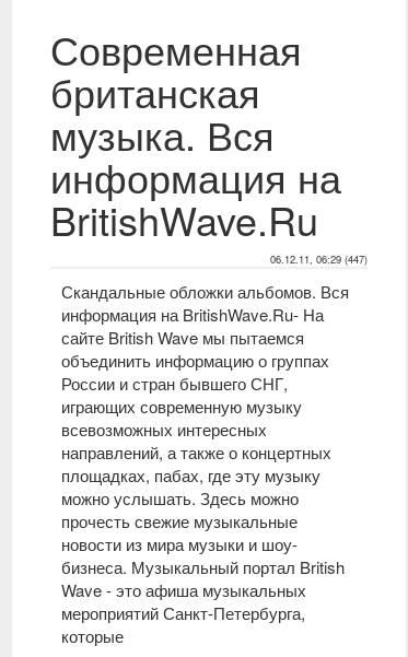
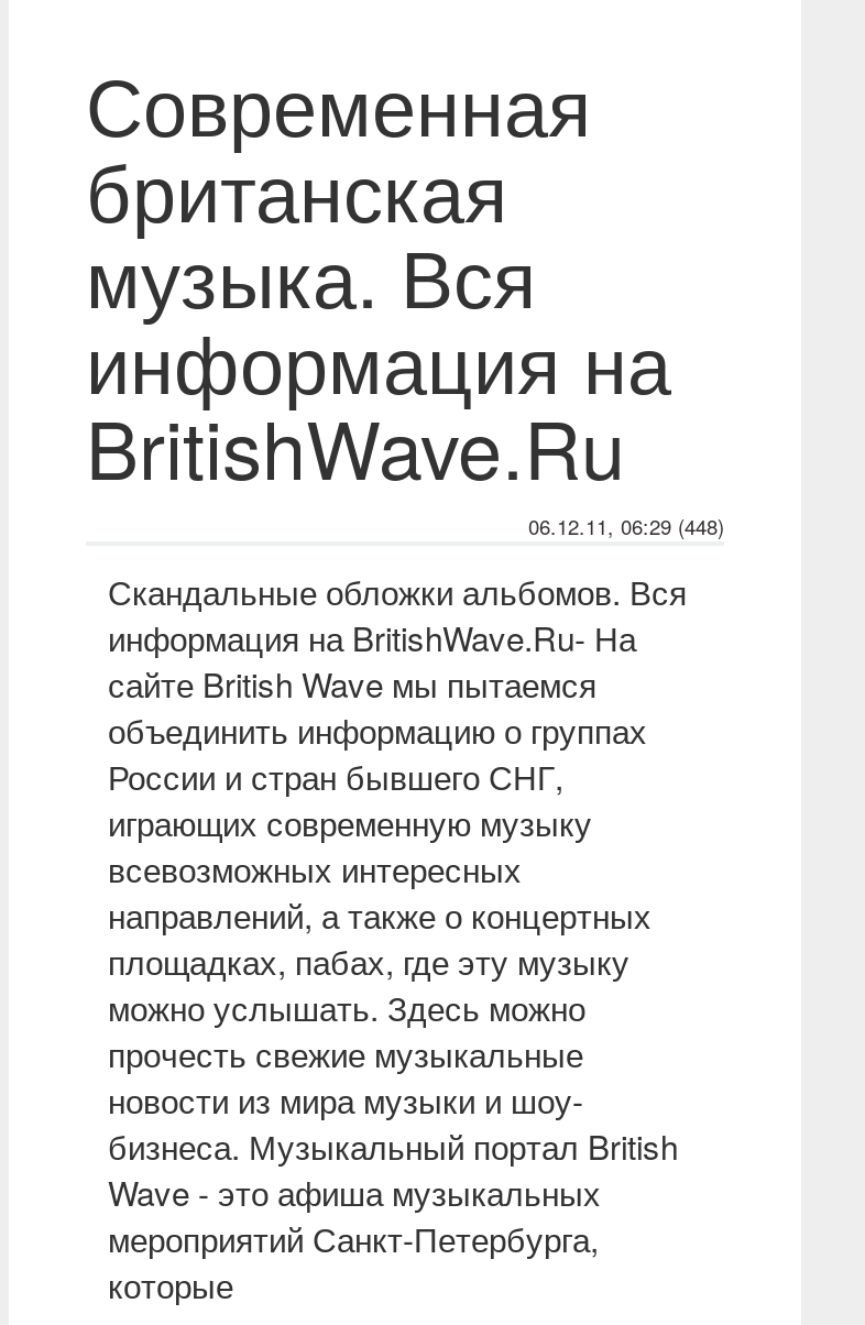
- 06.12.11, 06:29 (447)
+ 06.12.11, 06:29 (448)
